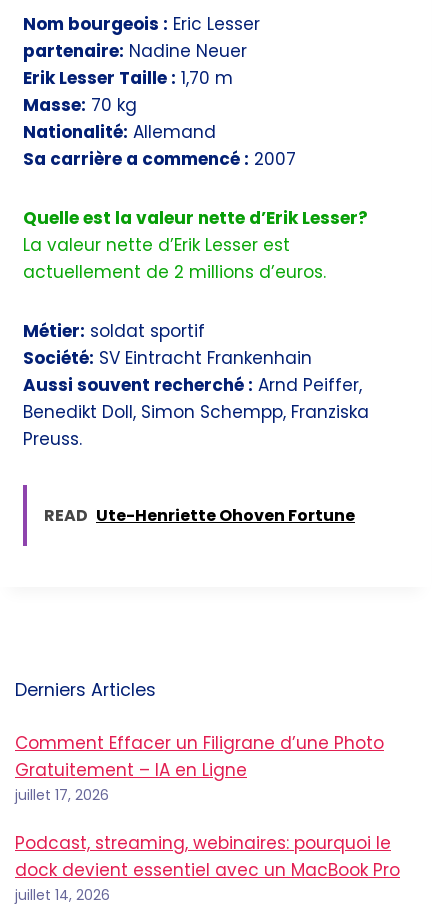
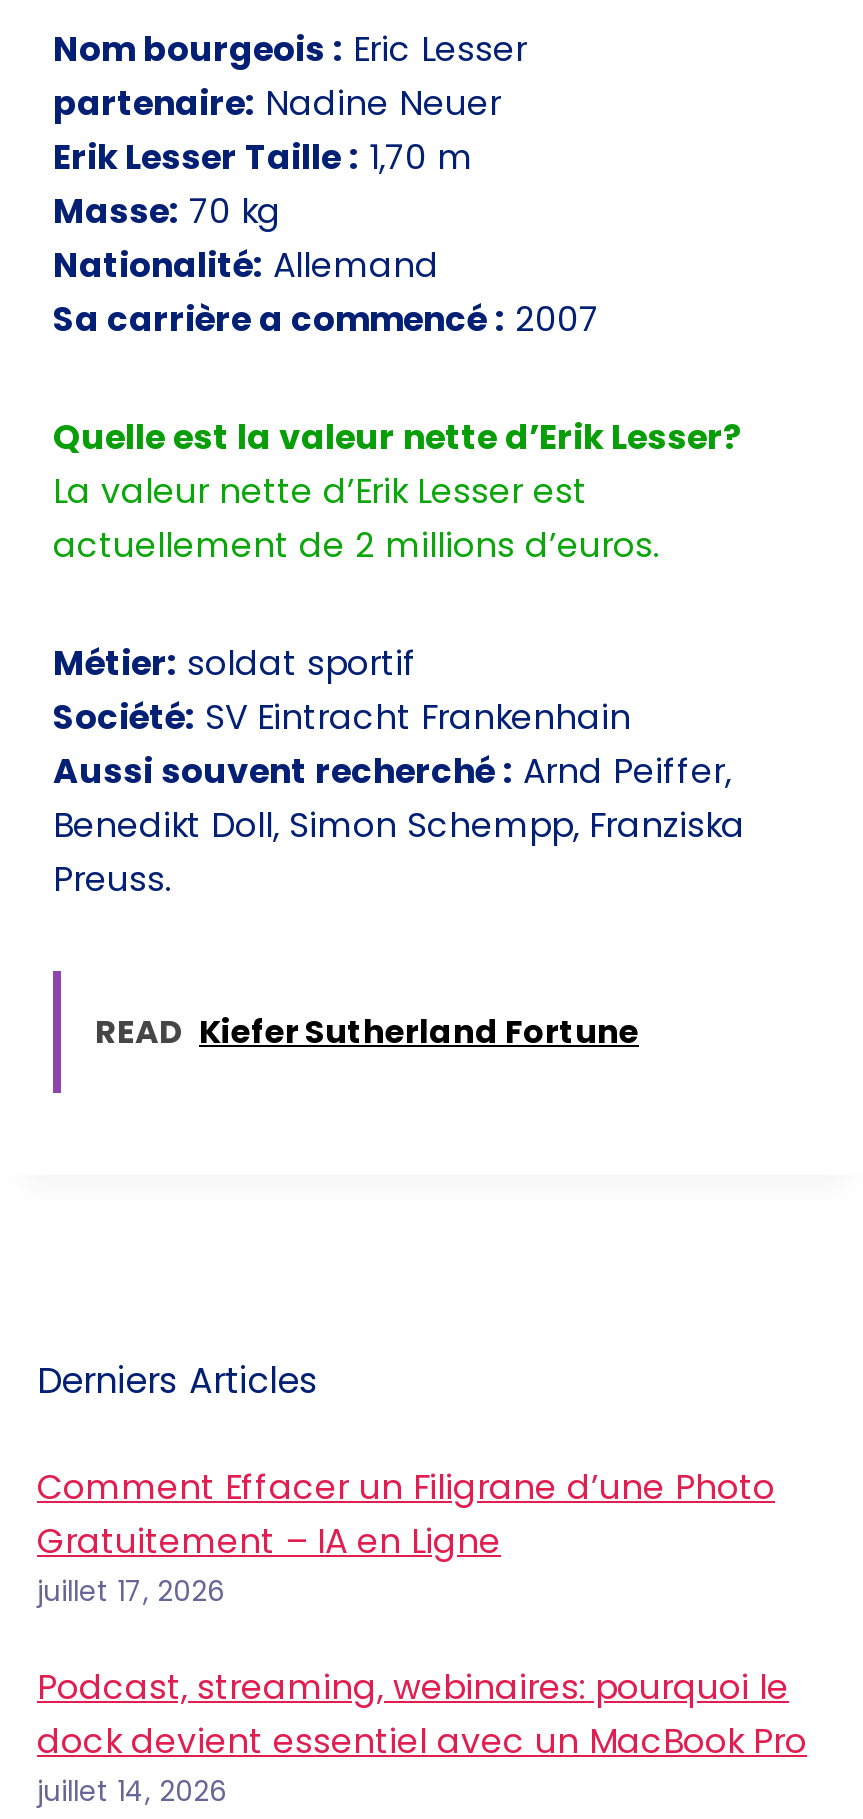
- READ Ute-Henriette Ohoven Fortune
+ READ Kiefer Sutherland Fortune
